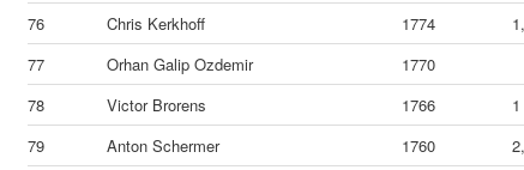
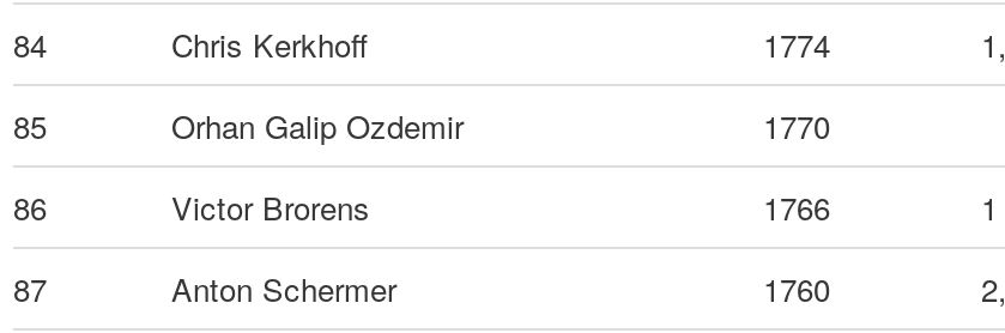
- 76
+ 84

- 77
+ 85

- 78
+ 86

- 79
+ 87
